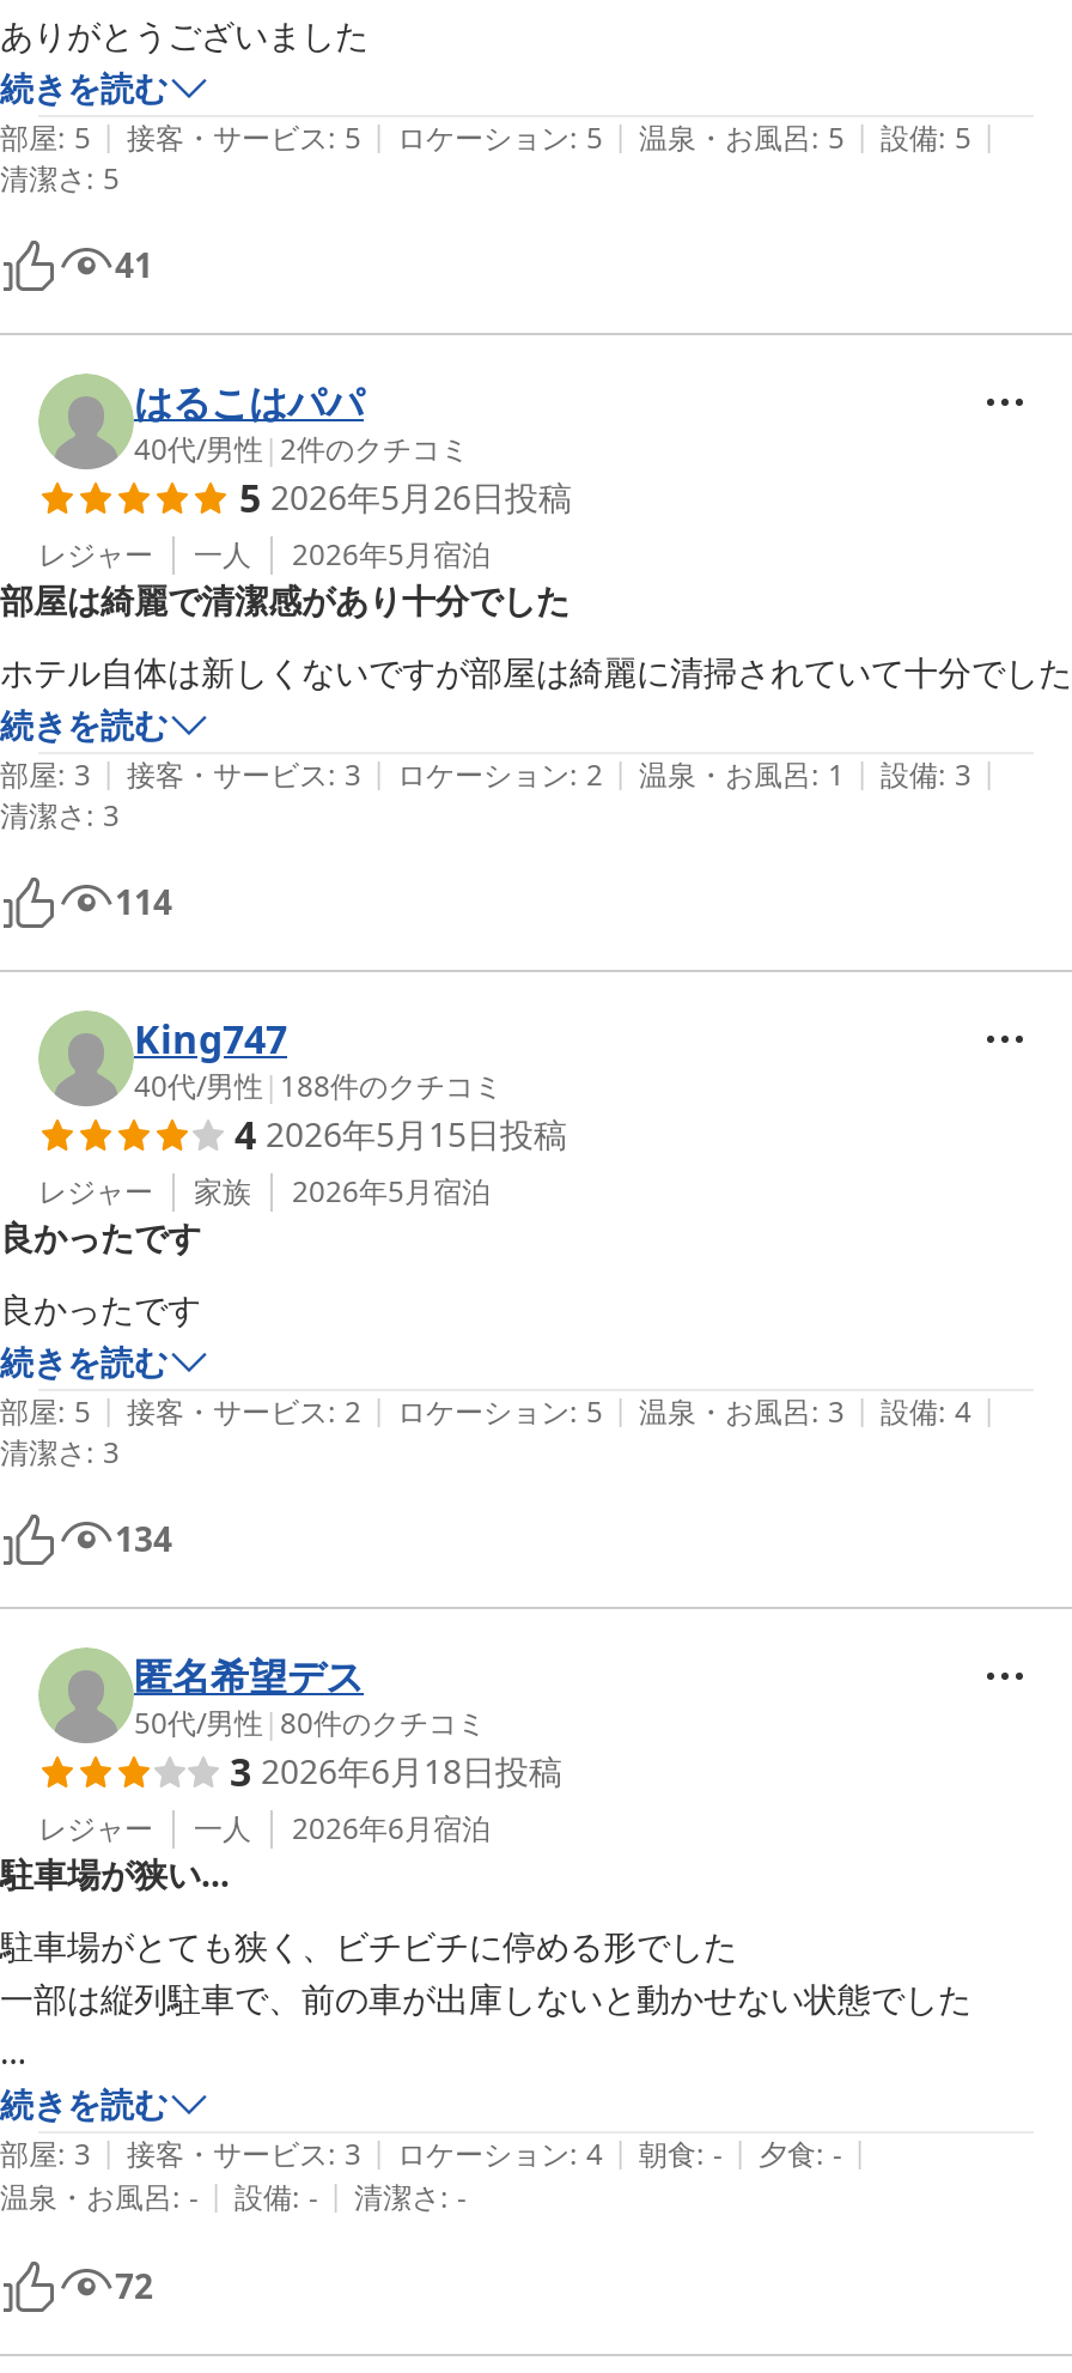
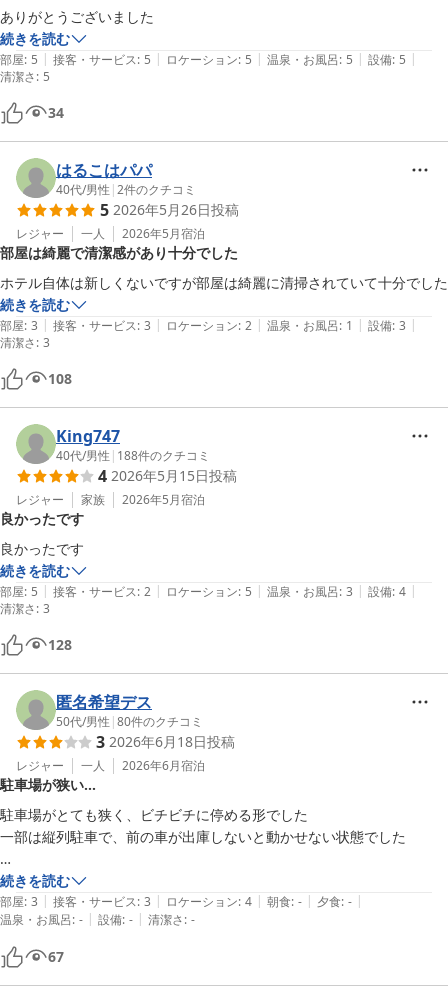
- 41
+ 34

- 114
+ 108

- 134
+ 128

- 72
+ 67
